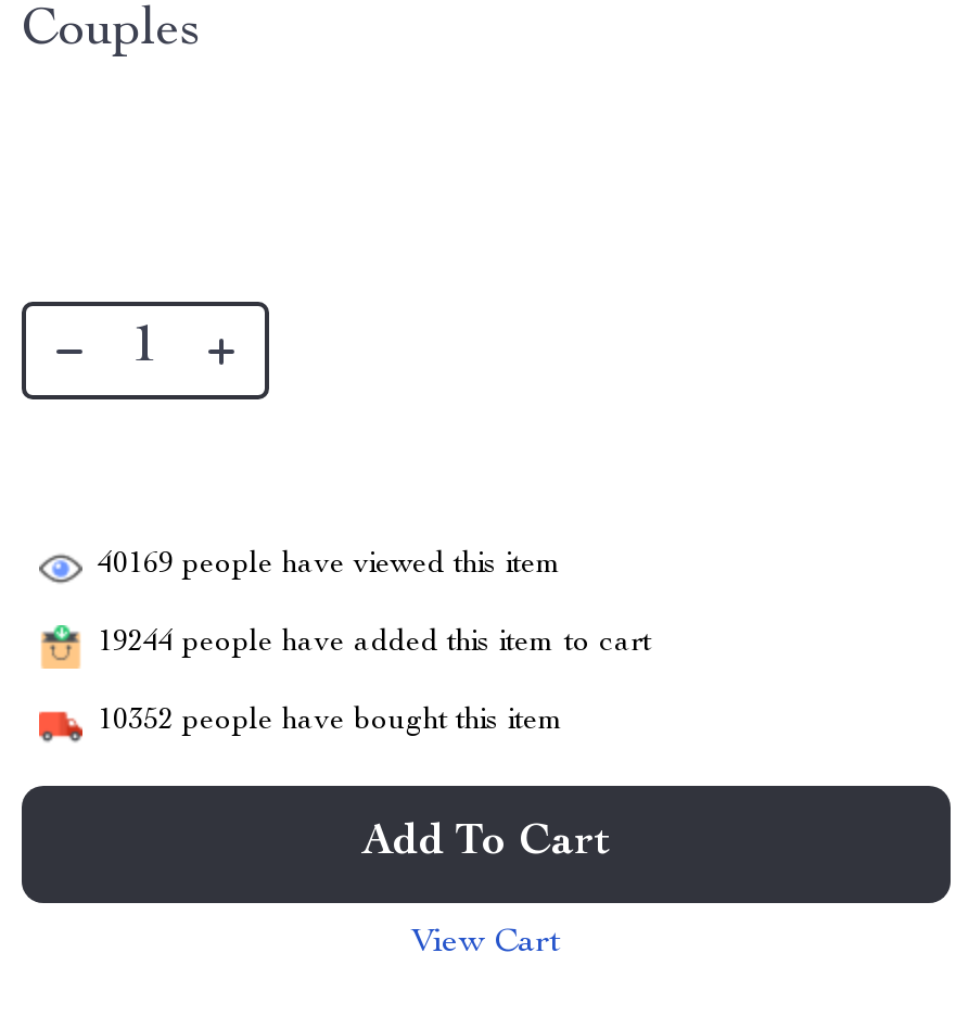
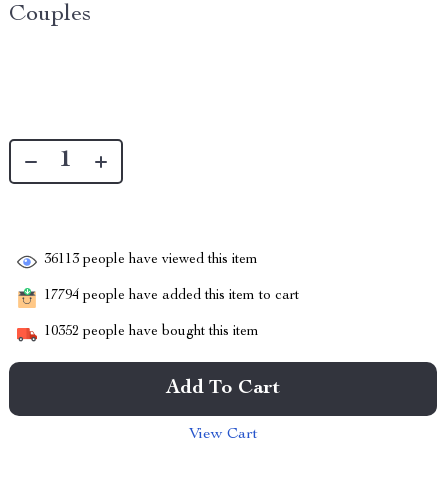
- 40169 people have viewed this item
+ 36113 people have viewed this item

- 19244 people have added this item to cart
+ 17794 people have added this item to cart
